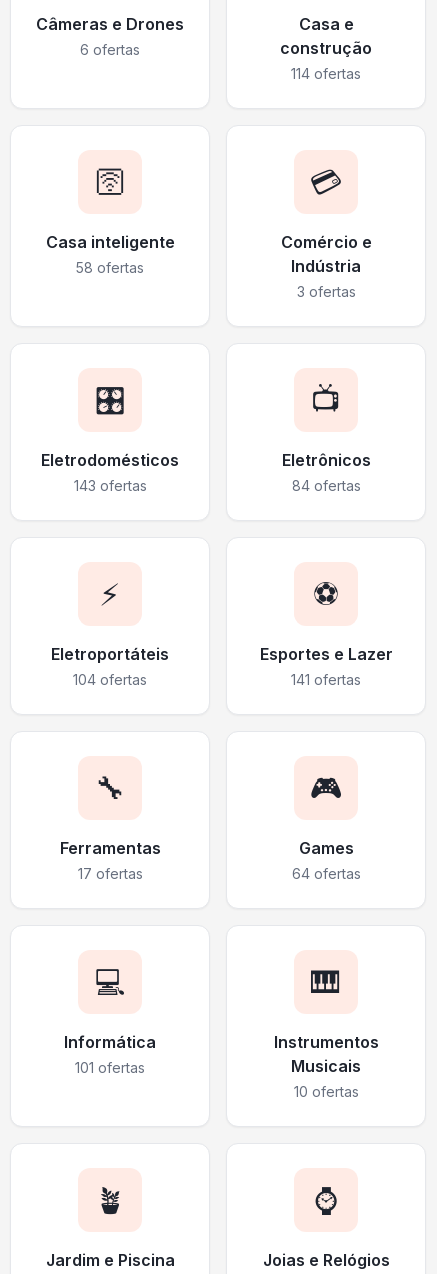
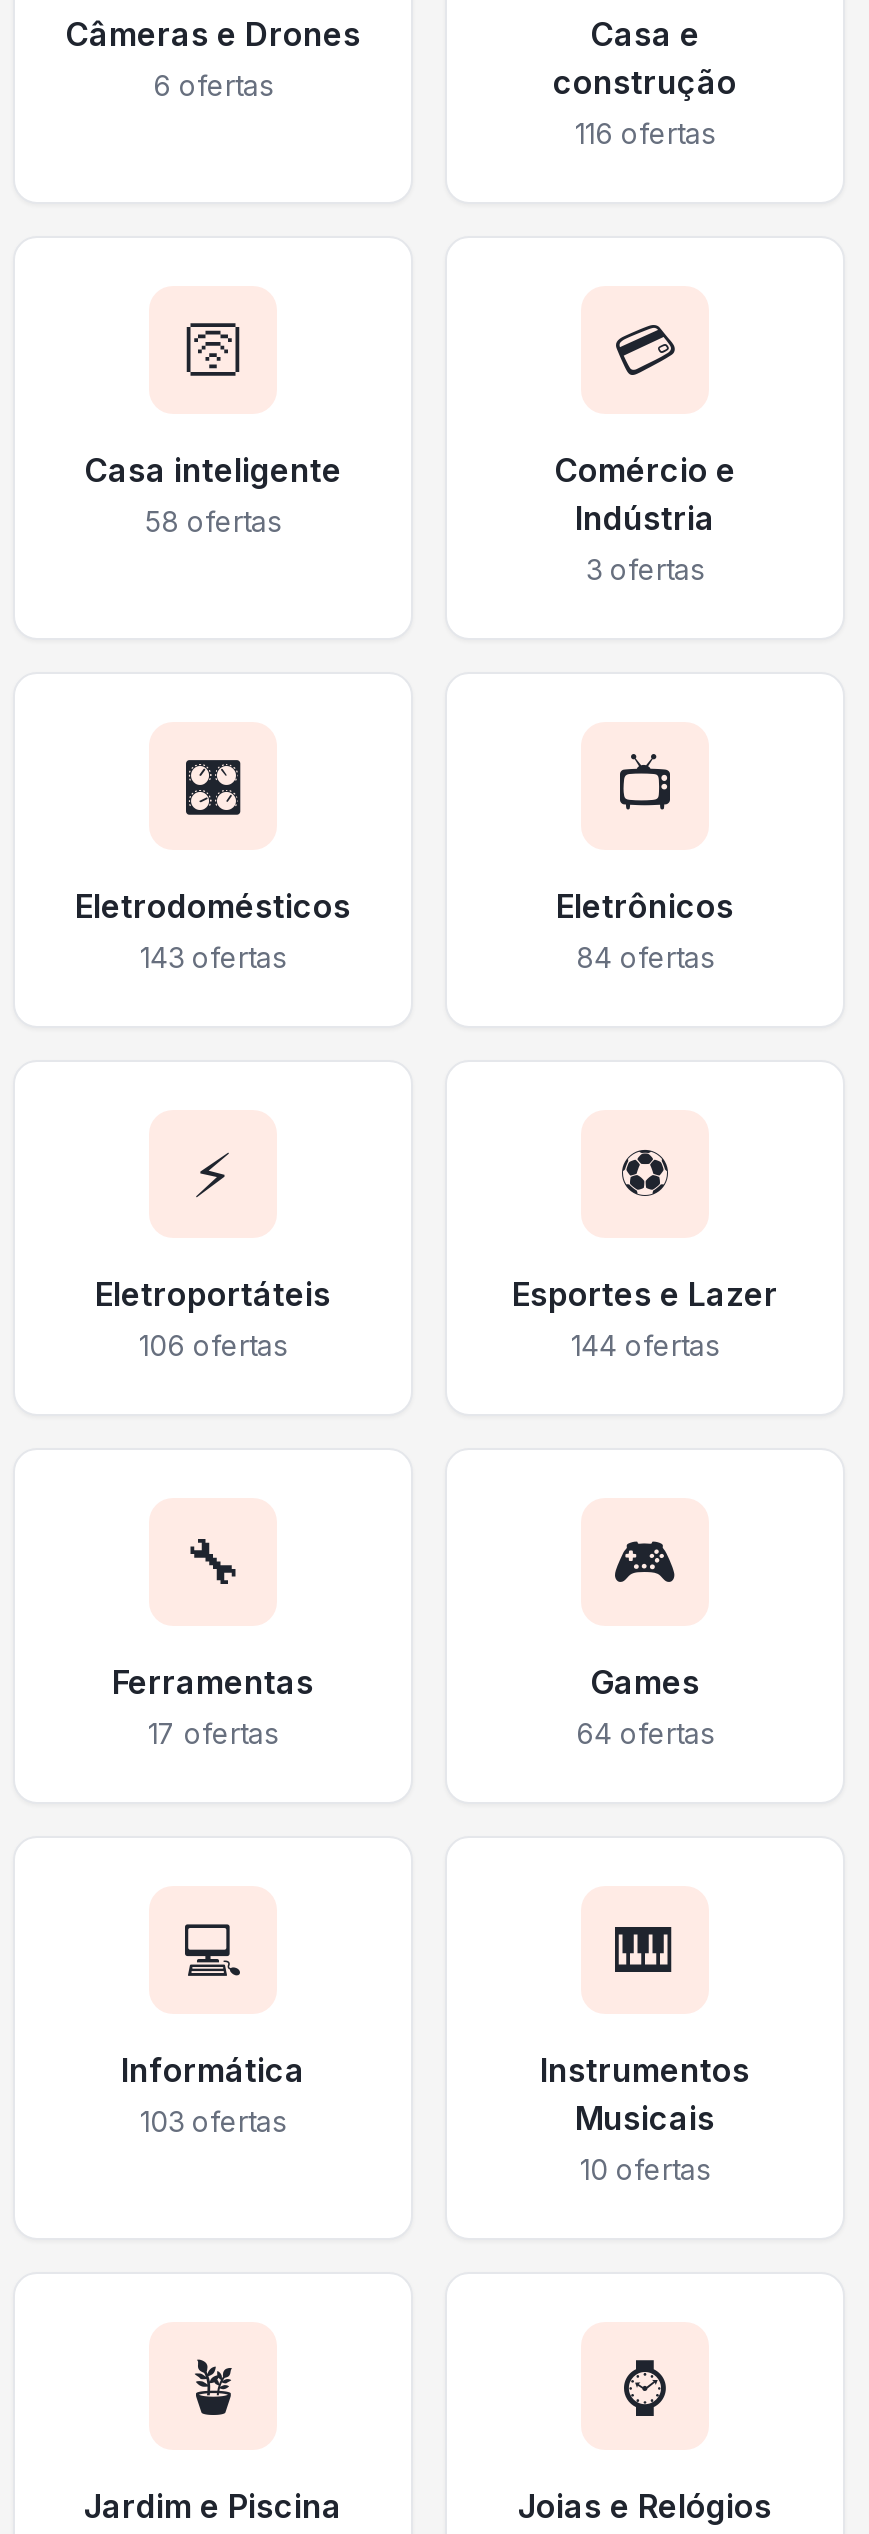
- 114 ofertas
+ 116 ofertas

- 104 ofertas
+ 106 ofertas

- 141 ofertas
+ 144 ofertas

- 101 ofertas
+ 103 ofertas
